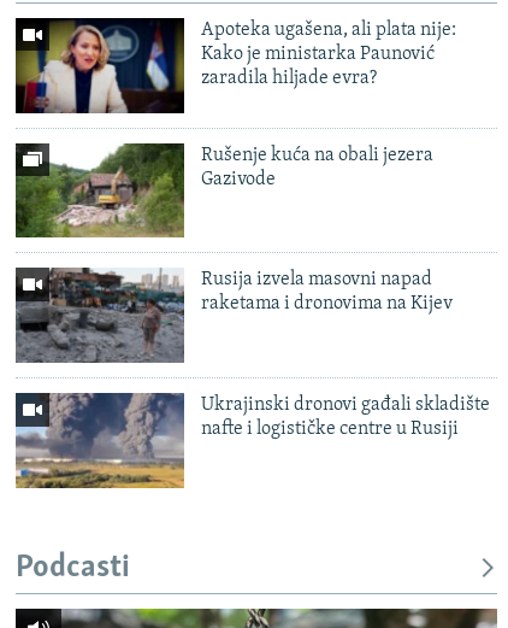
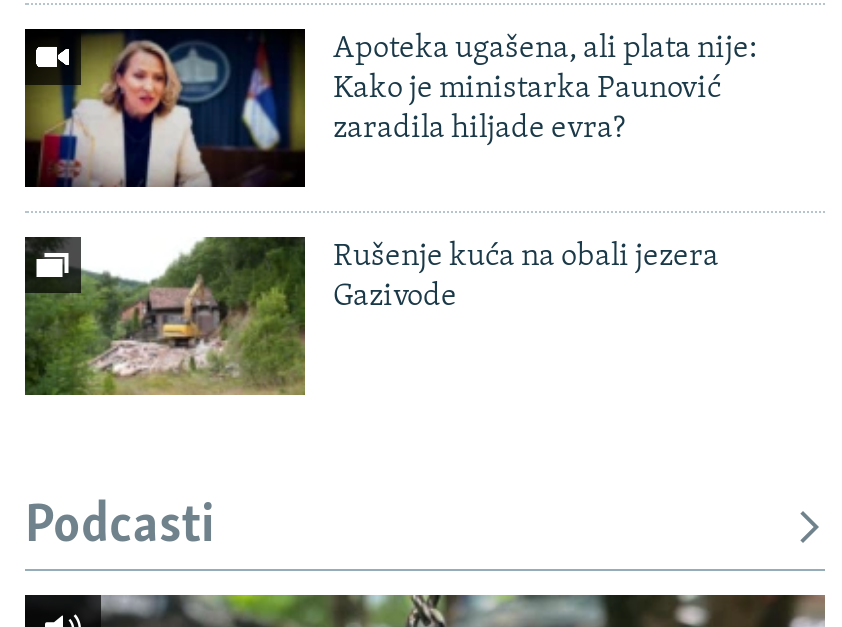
- [image]
- Rusija izvela masovni napad
- raketama i dronovima na Kijev

- [image]
- Ukrajinski dronovi gađali skladište
- nafte i logističke centre u Rusiji
